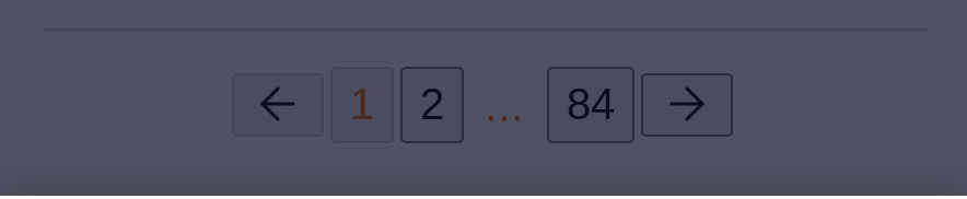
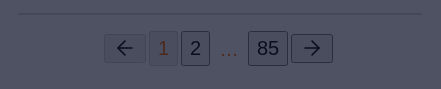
- 84
+ 85
